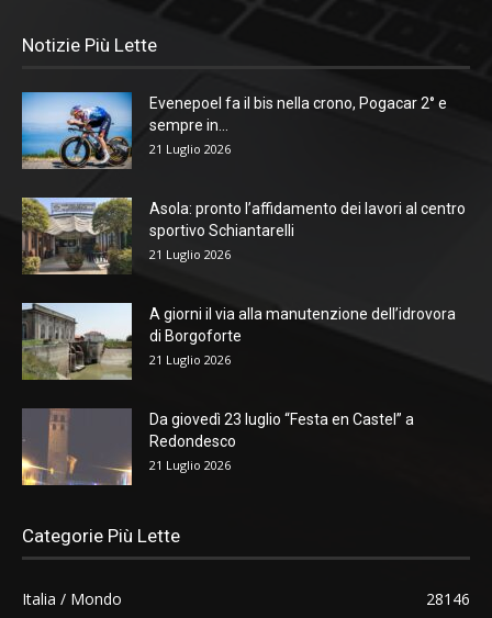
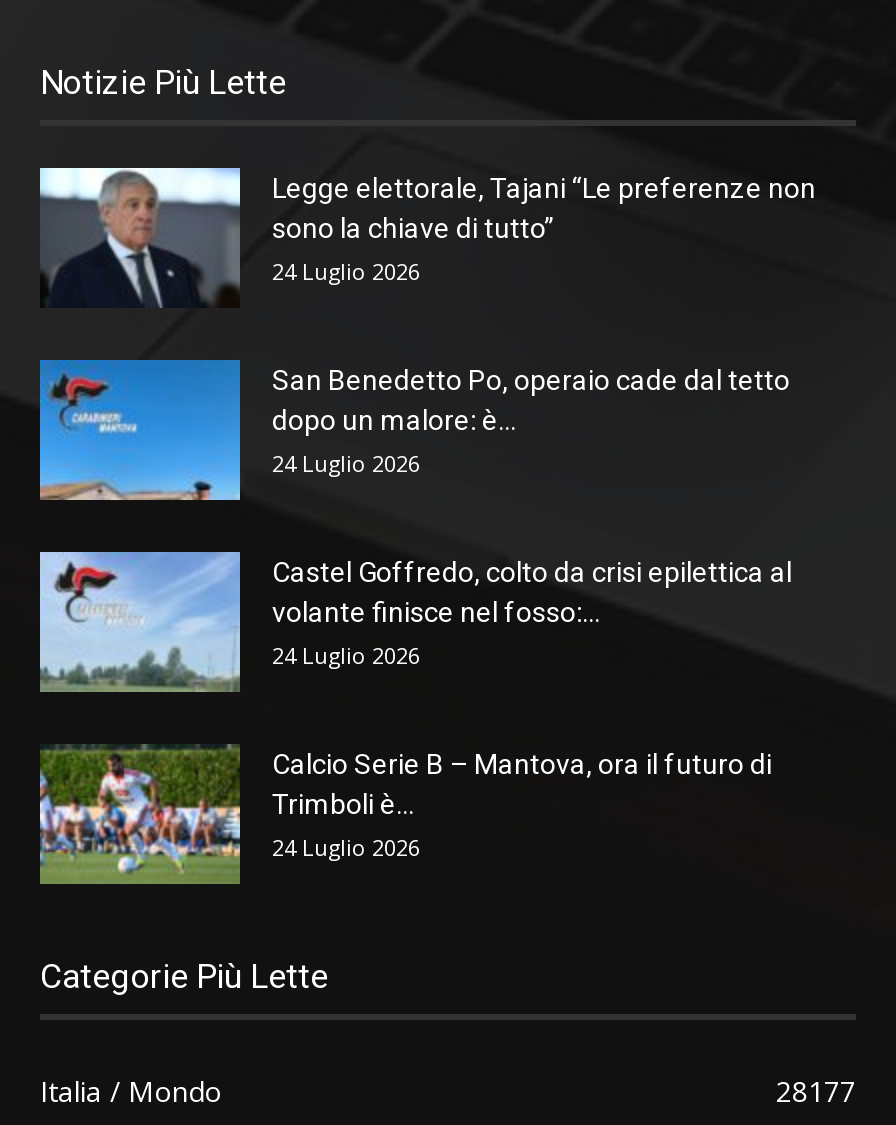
- [image]
- Evenepoel fa il bis nella crono, Pogacar 2° e
- sempre in...
- 21 Luglio 2026
+ [image]
+ Legge elettorale, Tajani “Le preferenze non
+ sono la chiave di tutto”
+ 24 Luglio 2026

- [image]
- Asola: pronto l’affidamento dei lavori al centro
- sportivo Schiantarelli
- 21 Luglio 2026
+ [image]
+ San Benedetto Po, operaio cade dal tetto
+ dopo un malore: è...
+ 24 Luglio 2026

- [image]
- A giorni il via alla manutenzione dell’idrovora
- di Borgoforte
- 21 Luglio 2026
+ [image]
+ Castel Goffredo, colto da crisi epilettica al
+ volante finisce nel fosso:...
+ 24 Luglio 2026

- [image]
- Da giovedì 23 luglio “Festa en Castel” a
- Redondesco
- 21 Luglio 2026
+ [image]
+ Calcio Serie B – Mantova, ora il futuro di
+ Trimboli è...
+ 24 Luglio 2026

- 28146
+ 28177
